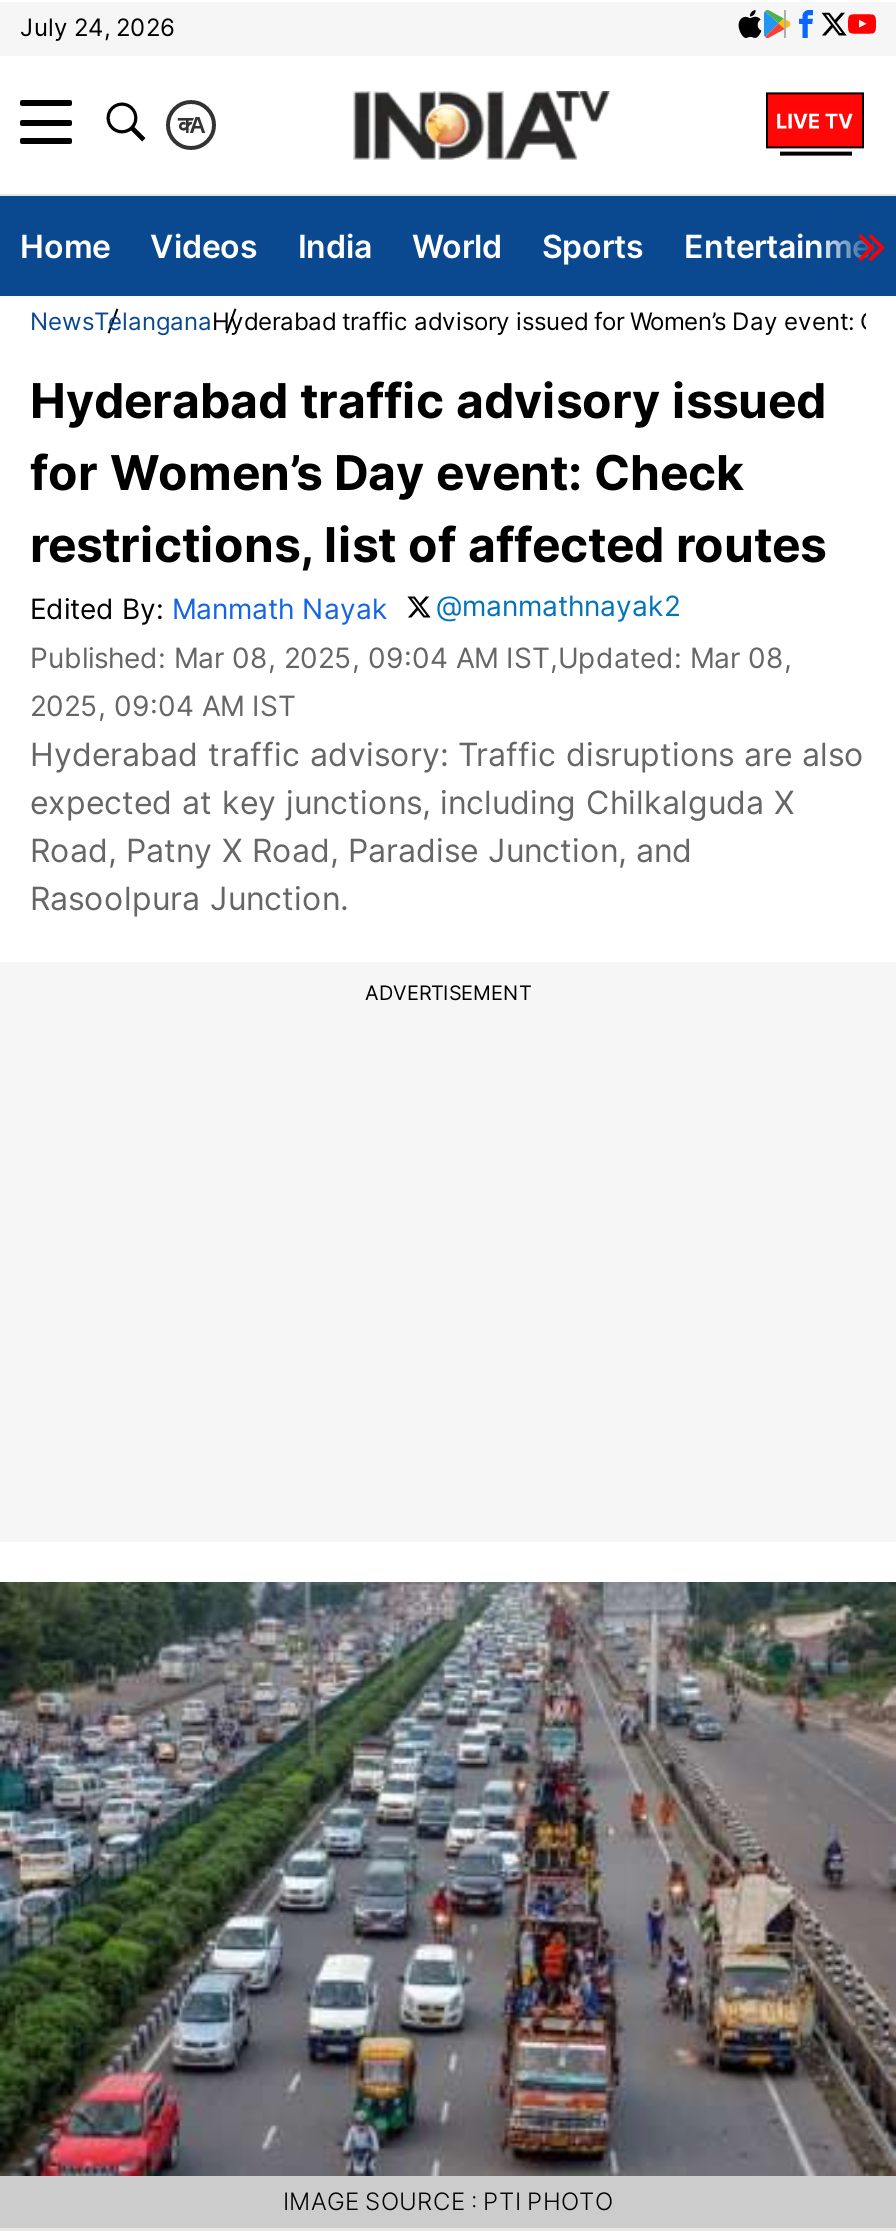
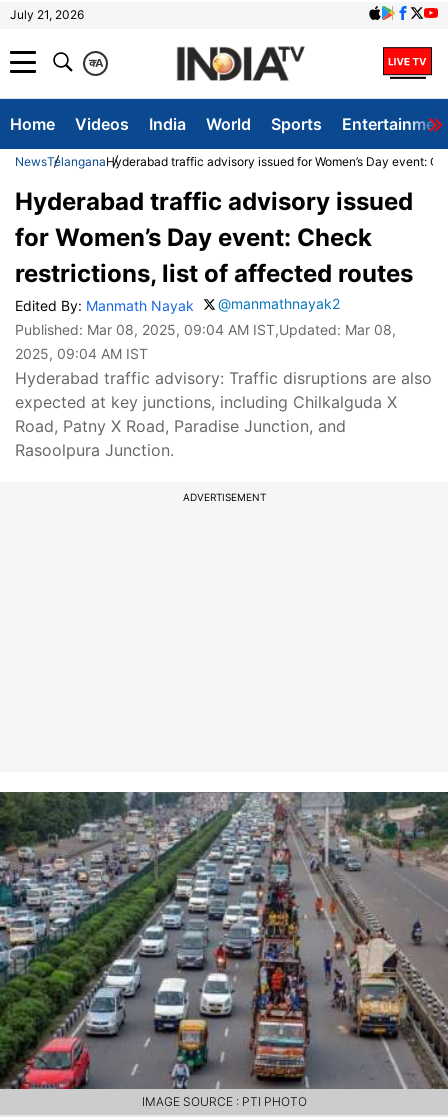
- July 24, 2026
+ July 21, 2026
